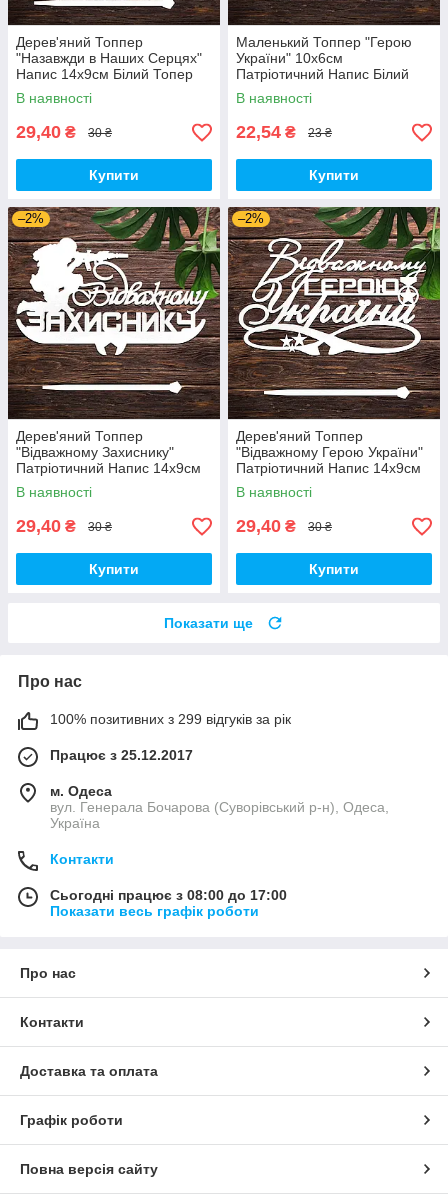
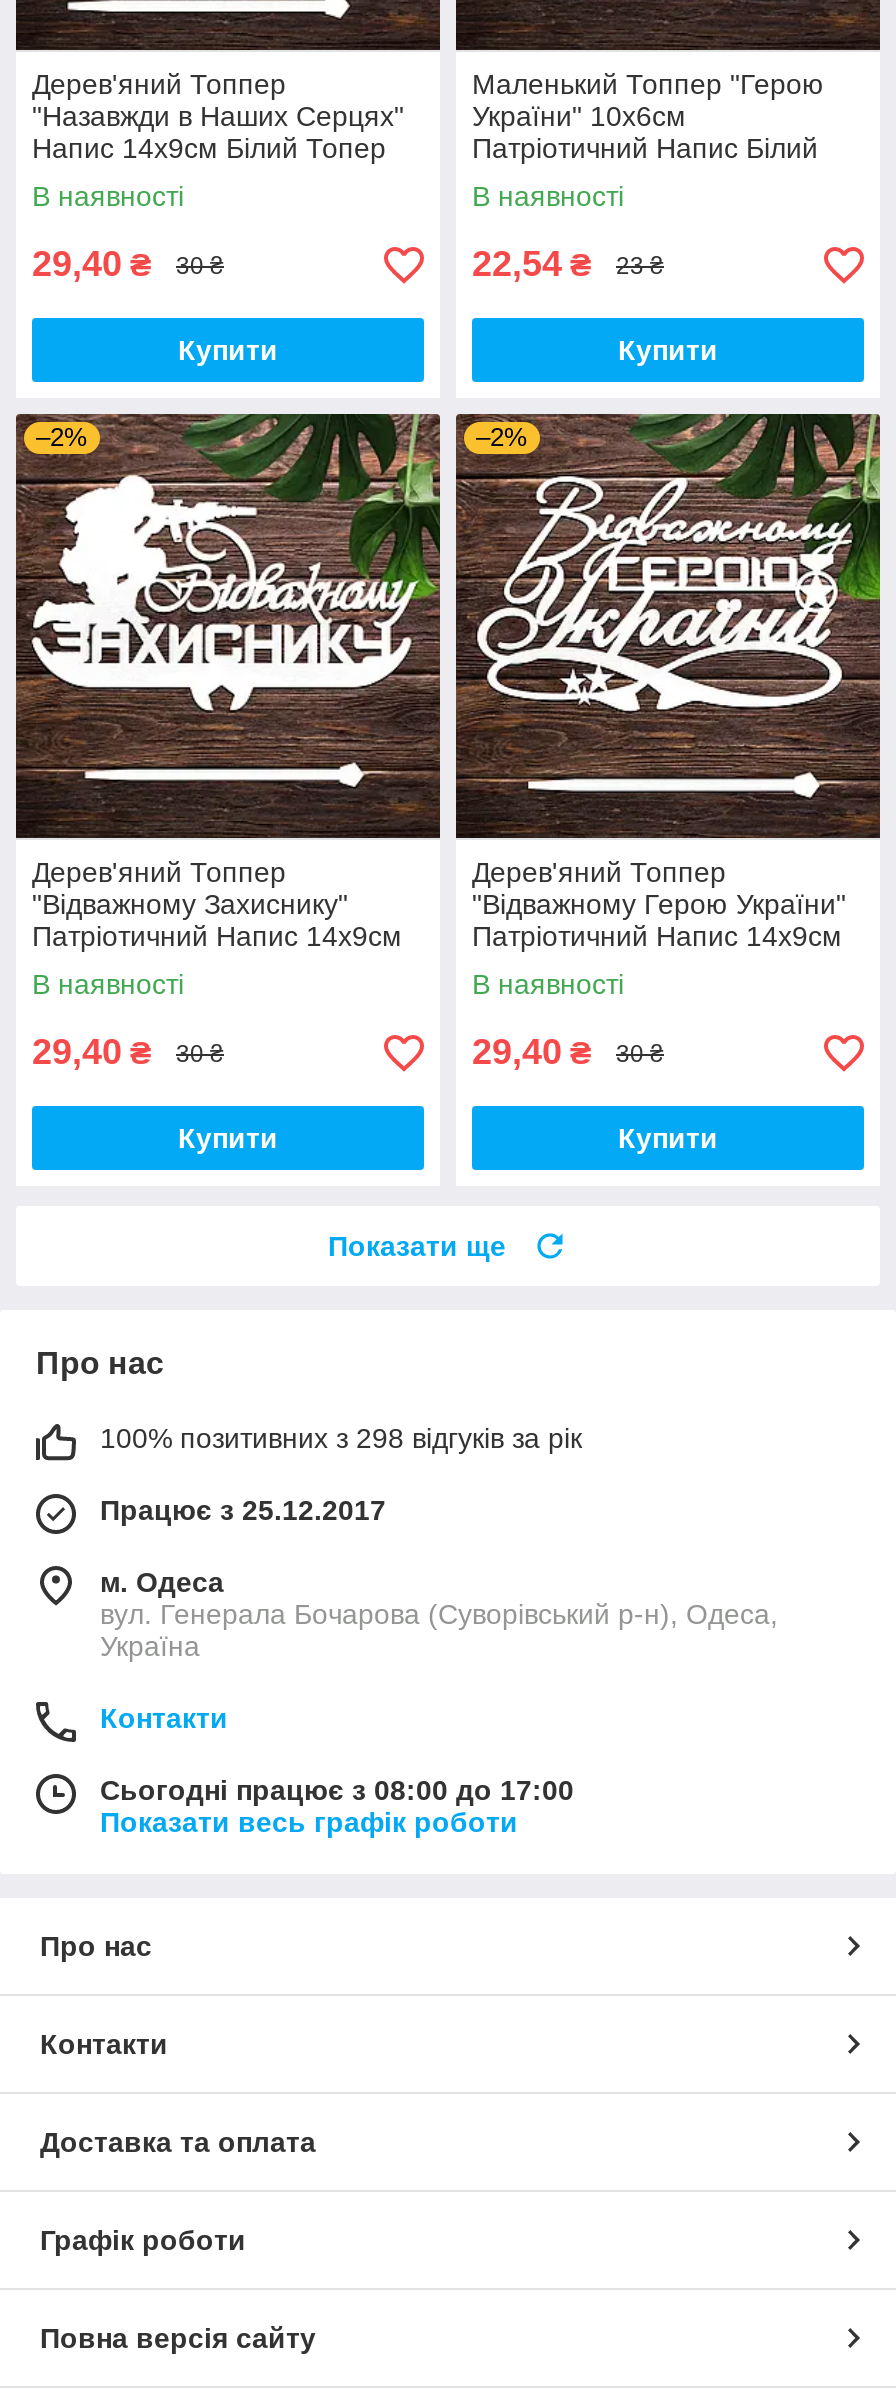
- 100% позитивних з 299 відгуків за рік
+ 100% позитивних з 298 відгуків за рік
